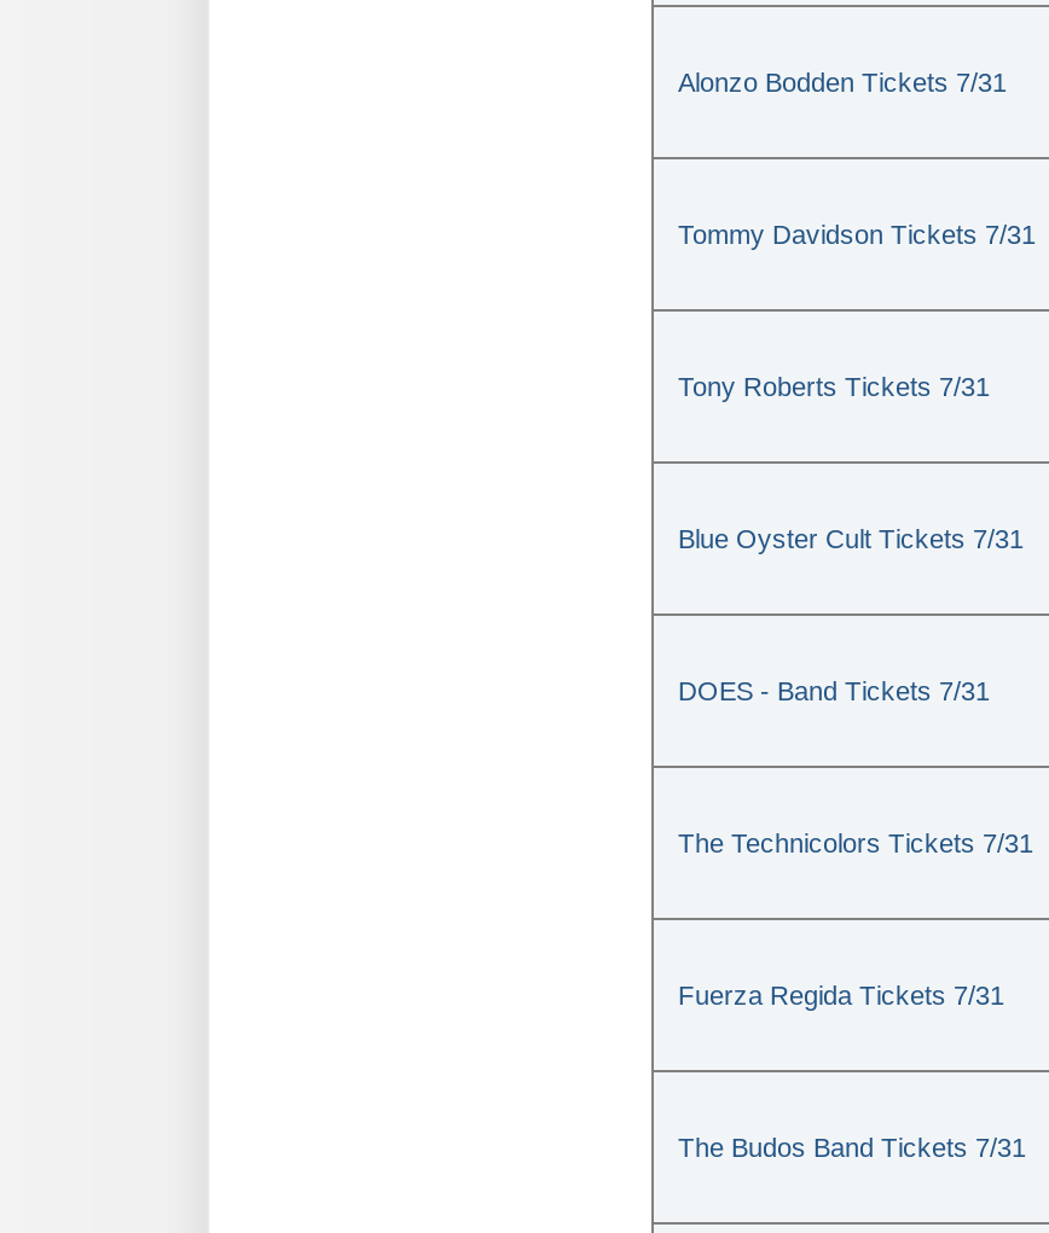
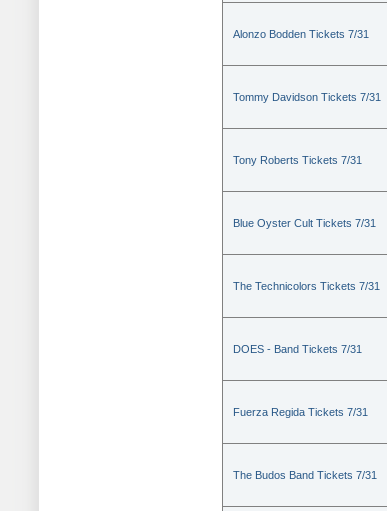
moved down: DOES - Band Tickets 7/31

moved up: The Technicolors Tickets 7/31
